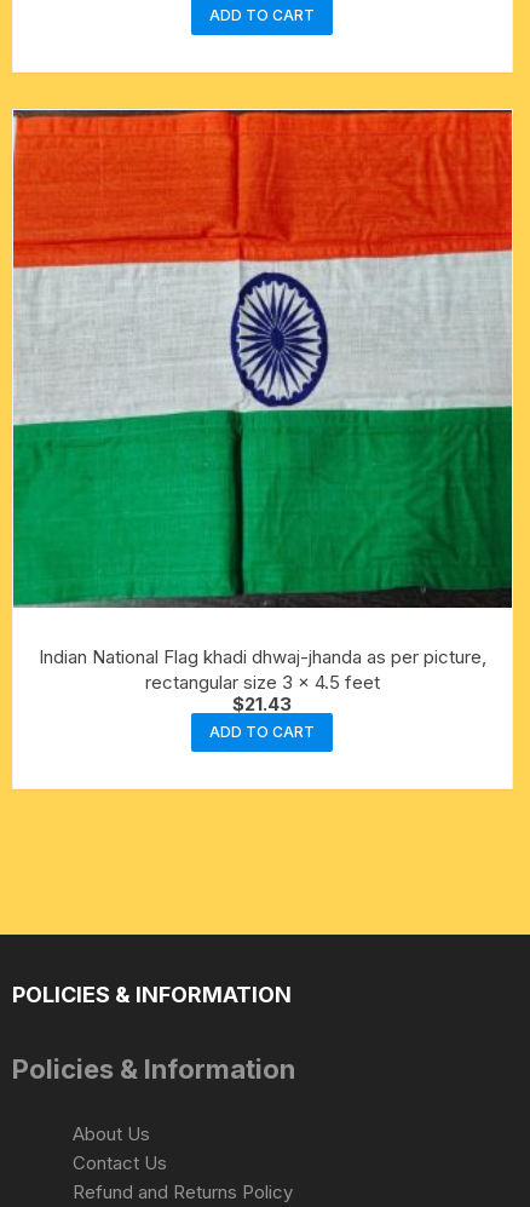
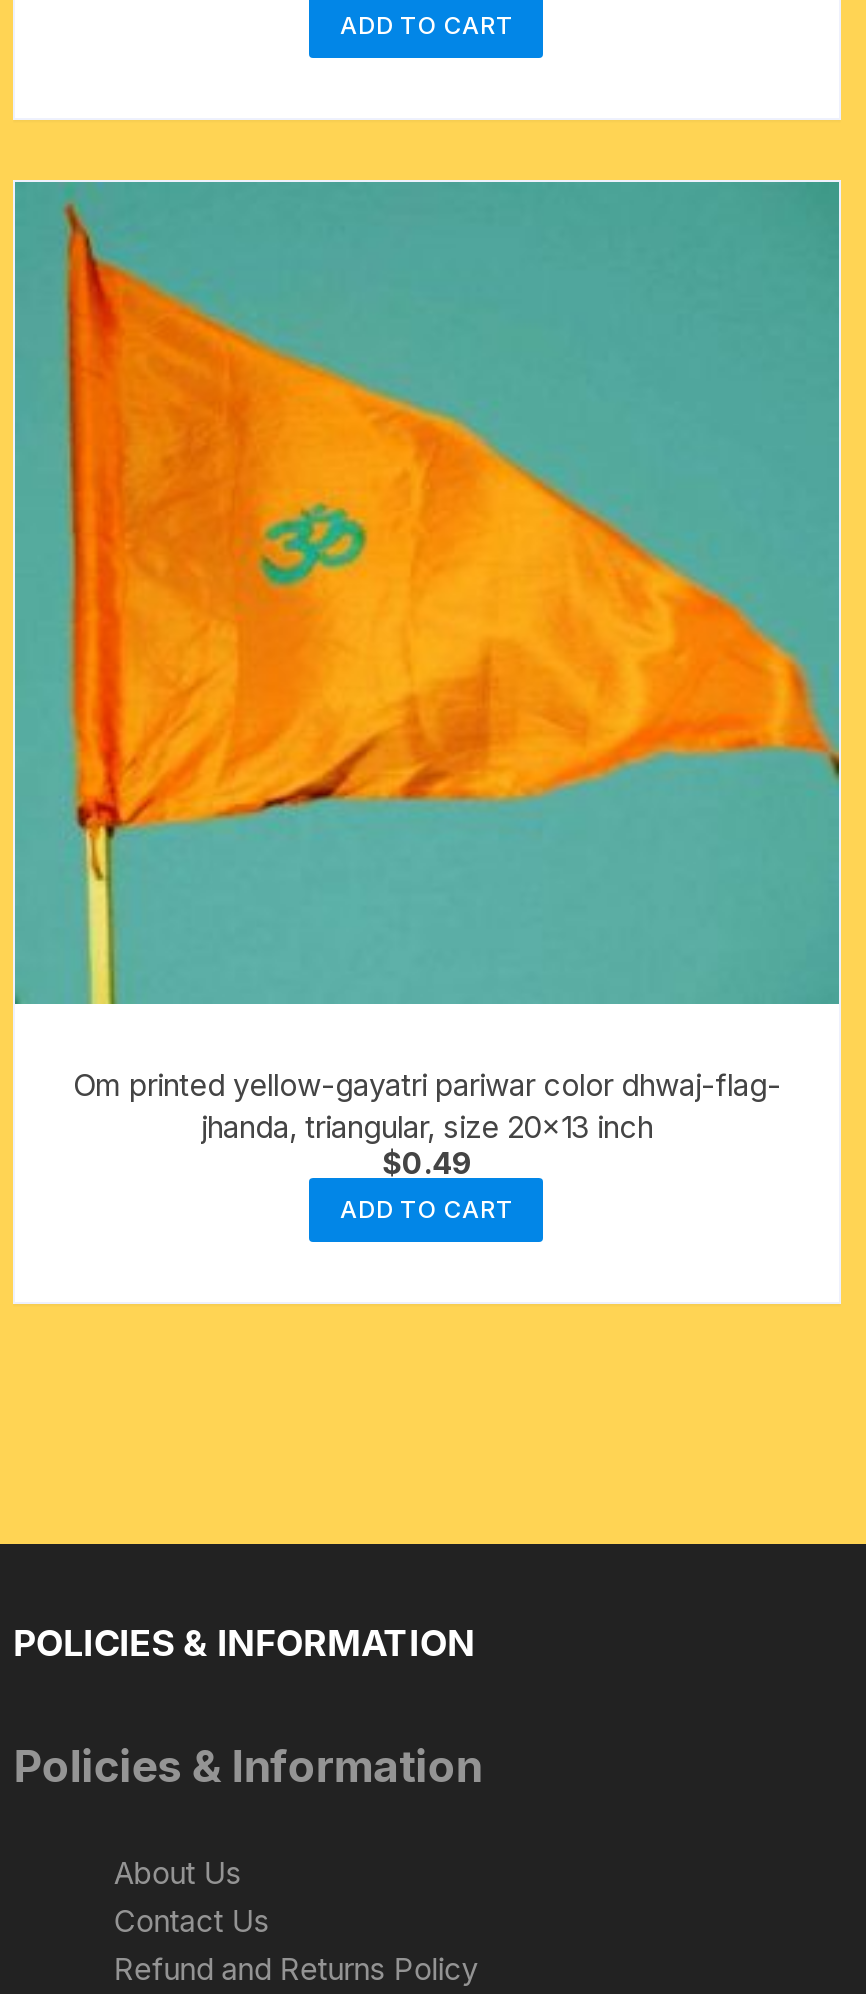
- [image]
- Indian National Flag khadi dhwaj-jhanda as per picture,
- rectangular size 3 x 4.5 feet
- $21.43
+ [image]
+ Om printed yellow-gayatri pariwar color dhwaj-flag-
+ jhanda, triangular, size 20×13 inch
+ $0.49
